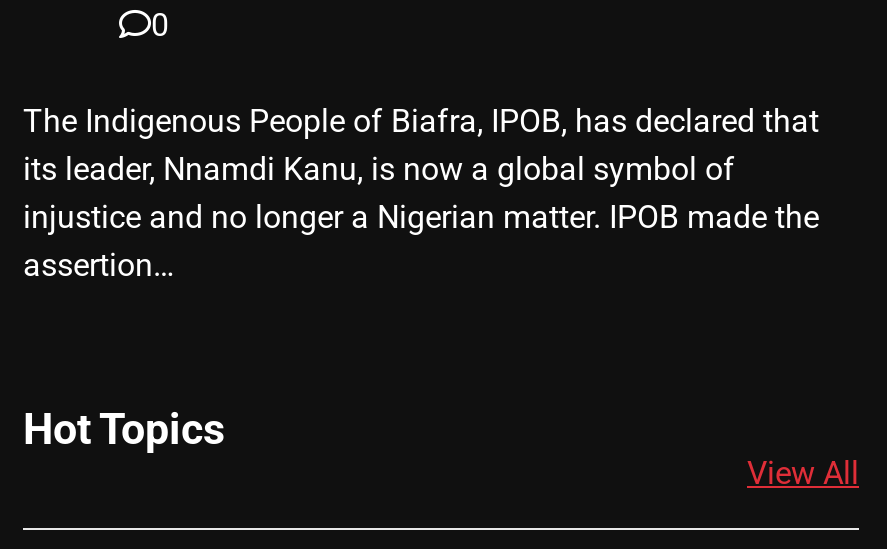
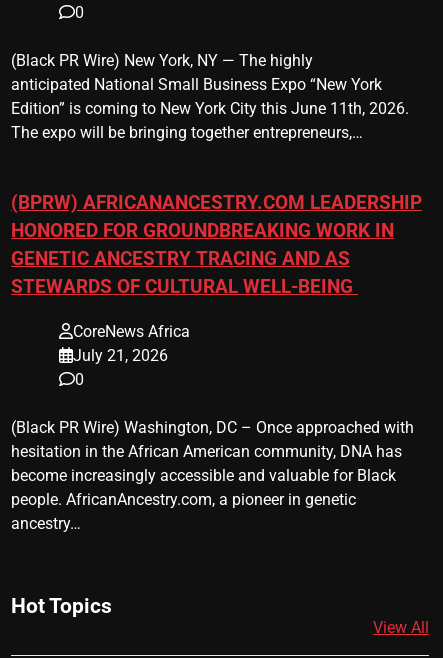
- The Indigenous People of Biafra, IPOB, has declared that
- its leader, Nnamdi Kanu, is now a global symbol of
- injustice and no longer a Nigerian matter. IPOB made the
- assertion…
+ (Black PR Wire) New York, NY — The highly
+ anticipated National Small Business Expo “New York
+ Edition” is coming to New York City this June 11th, 2026.
+ The expo will be bringing together entrepreneurs,…
+ (BPRW) AFRICANANCESTRY.COM LEADERSHIP
+ HONORED FOR GROUNDBREAKING WORK IN
+ GENETIC ANCESTRY TRACING AND AS
+ STEWARDS OF CULTURAL WELL-BEING
+ CoreNews Africa
+ July 21, 2026
+ 0
+ (Black PR Wire) Washington, DC – Once approached with
+ hesitation in the African American community, DNA has
+ become increasingly accessible and valuable for Black
+ people. AfricanAncestry.com, a pioneer in genetic
+ ancestry…
